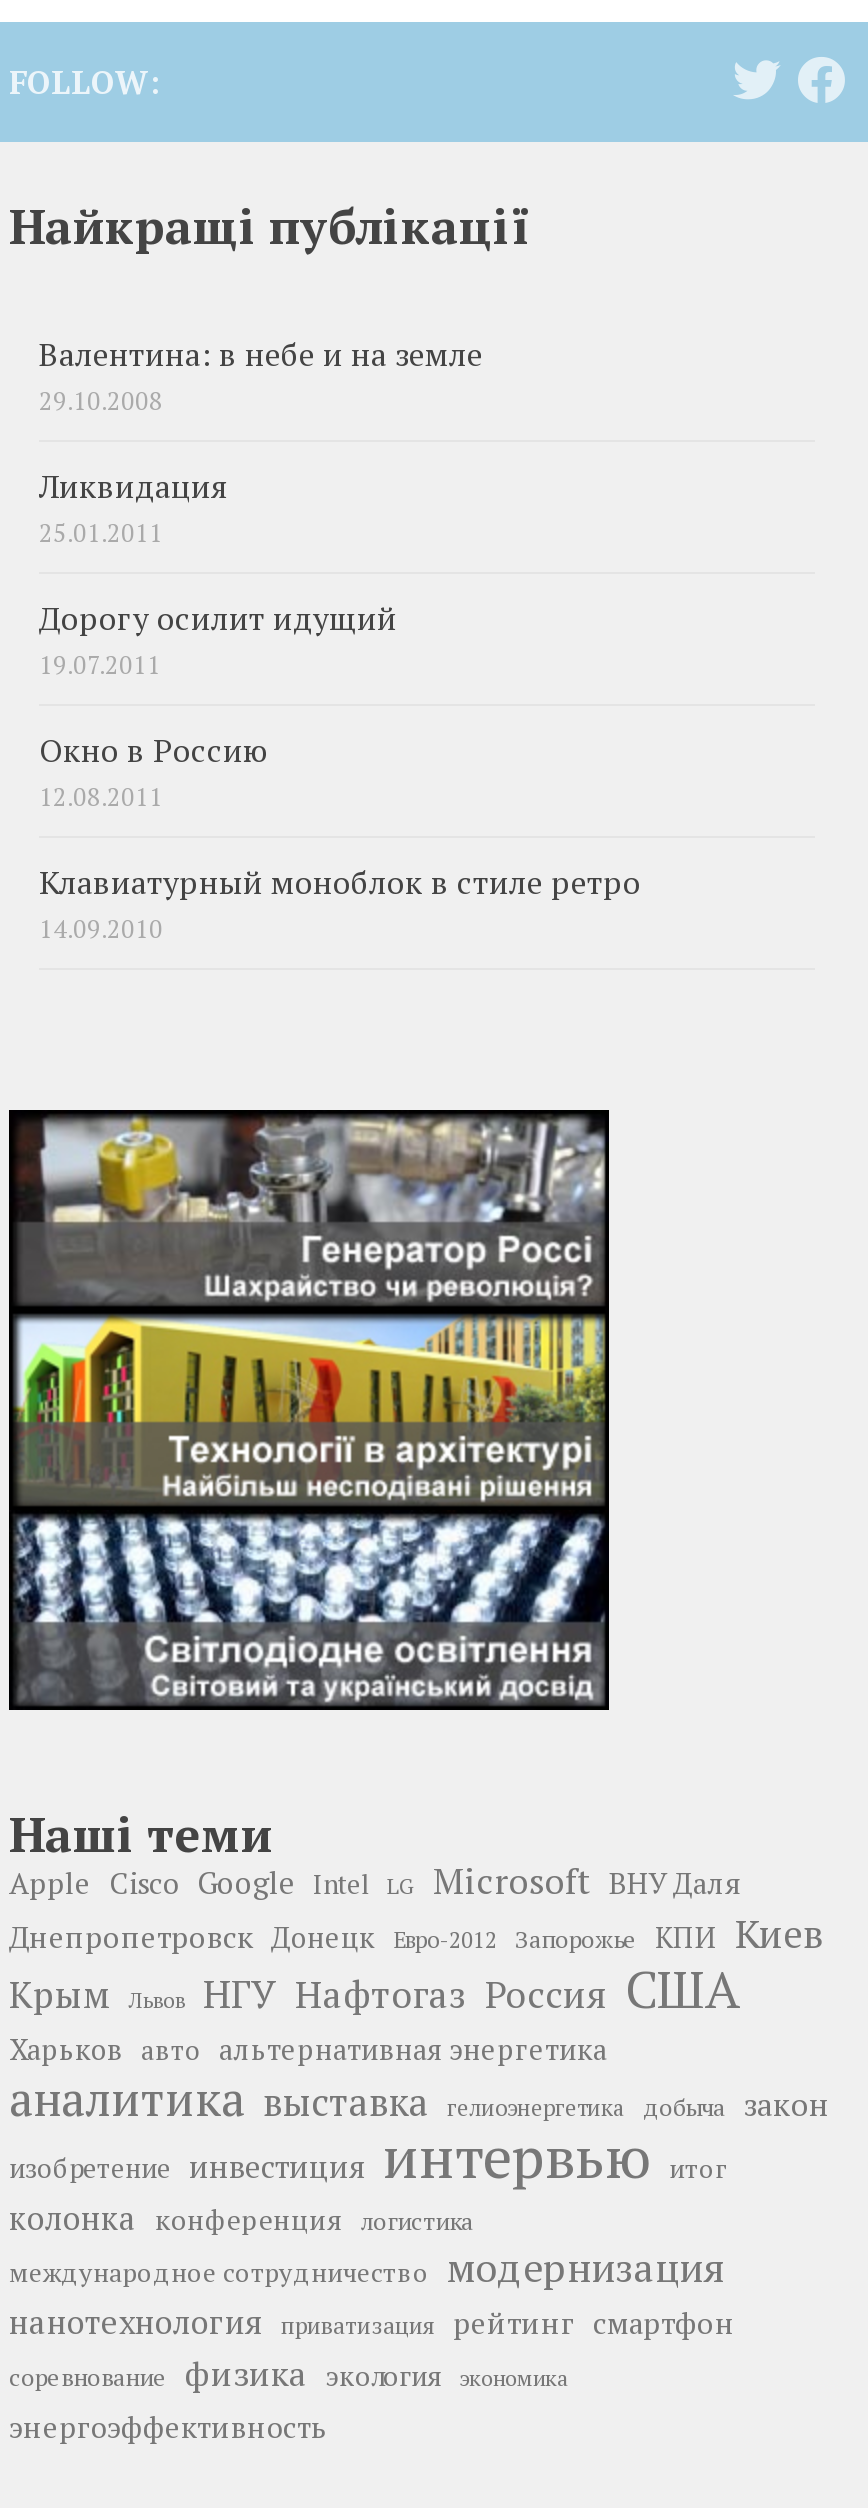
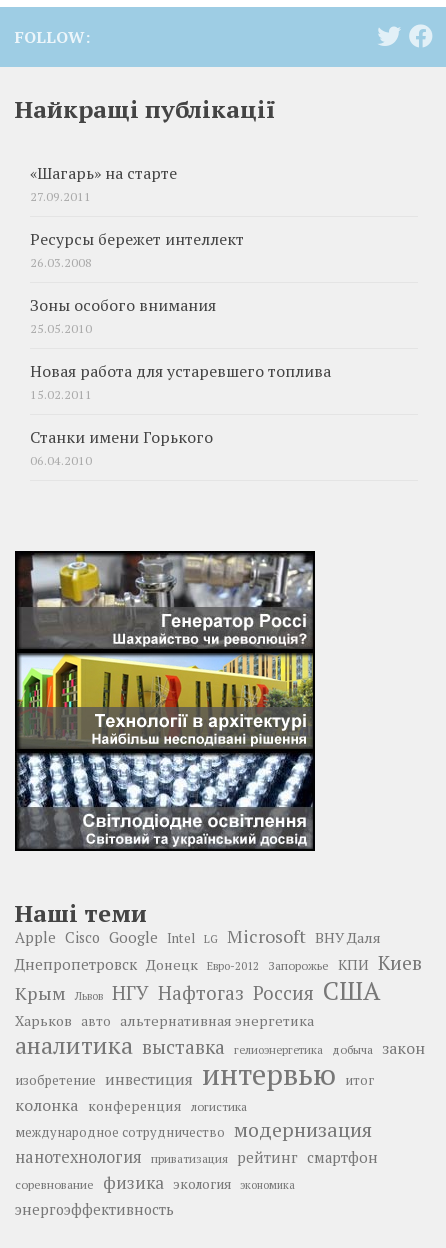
- Валентина: в небе и на земле
- 29.10.2008
+ «Шагарь» на старте
+ 27.09.2011

- Ликвидация
- 25.01.2011
+ Ресурсы бережет интеллект
+ 26.03.2008

- Дорогу осилит идущий
- 19.07.2011
+ Зоны особого внимания
+ 25.05.2010

- Окно в Россию
- 12.08.2011
+ Новая работа для устаревшего топлива
+ 15.02.2011

- Клавиатурный моноблок в стиле ретро
- 14.09.2010
+ Станки имени Горького
+ 06.04.2010
